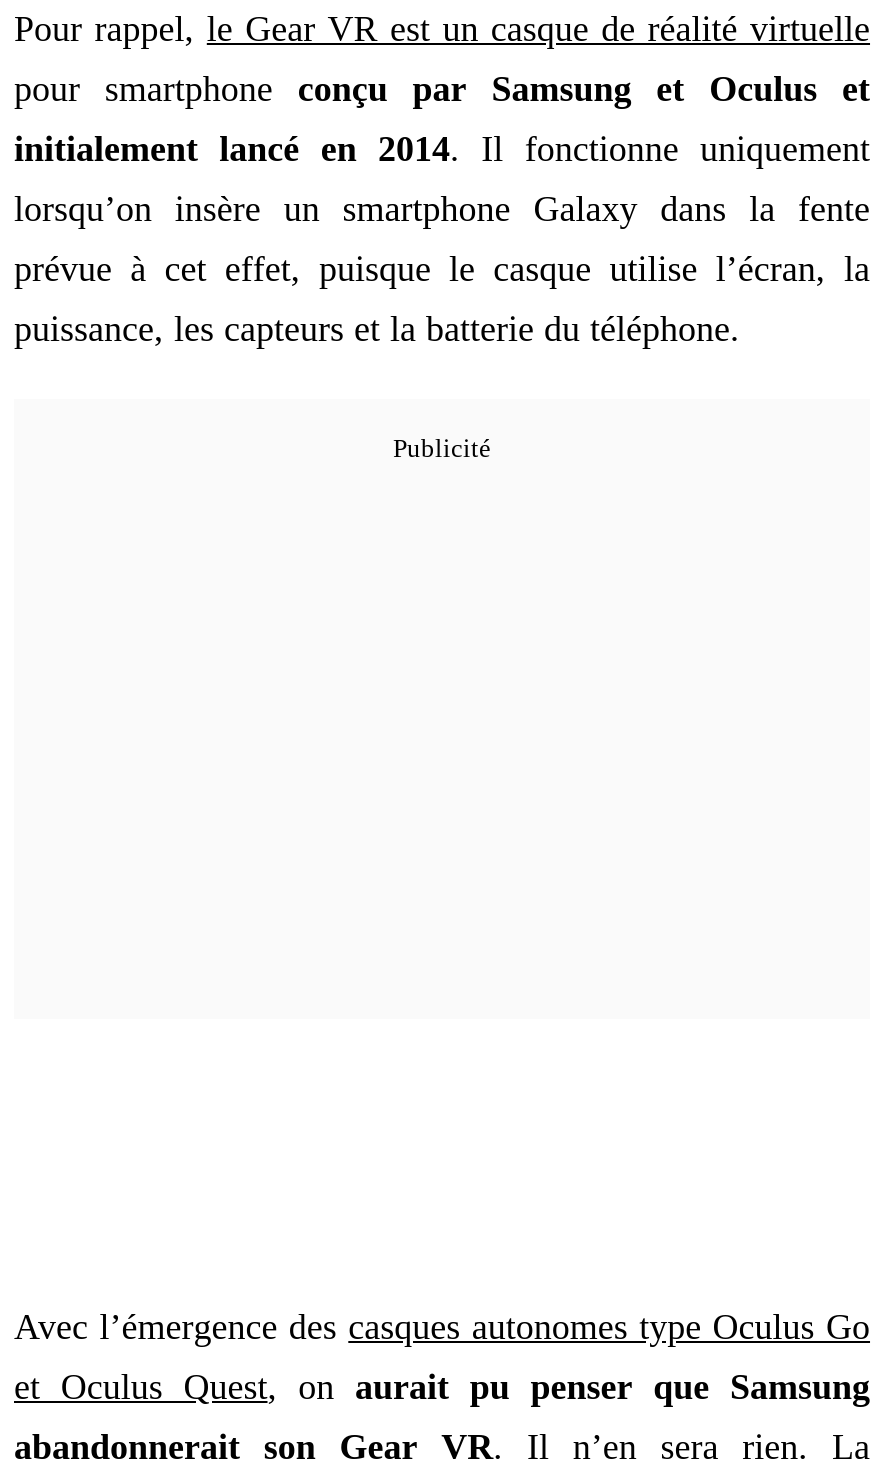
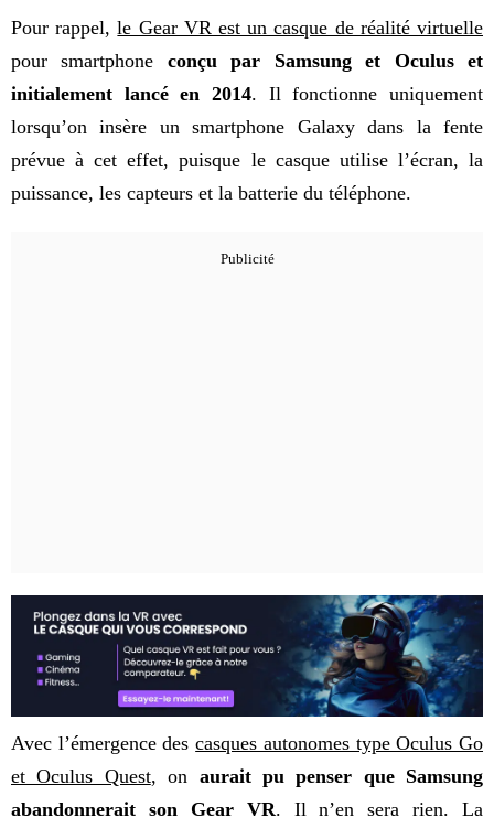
+ [image]
